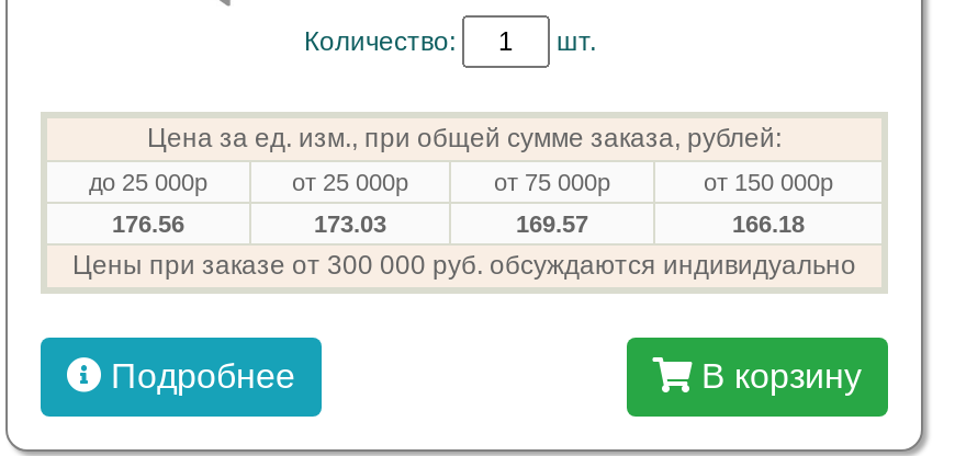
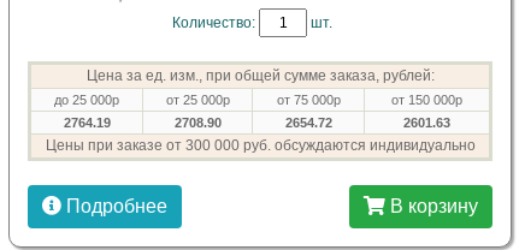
- 176.56
+ 2764.19

- 173.03
+ 2708.90

- 169.57
+ 2654.72

- 166.18
+ 2601.63
